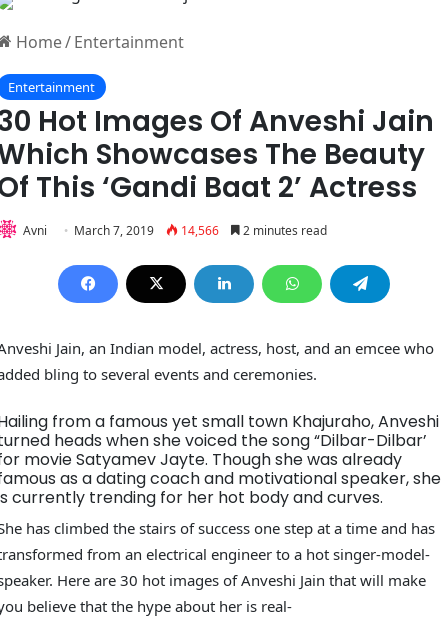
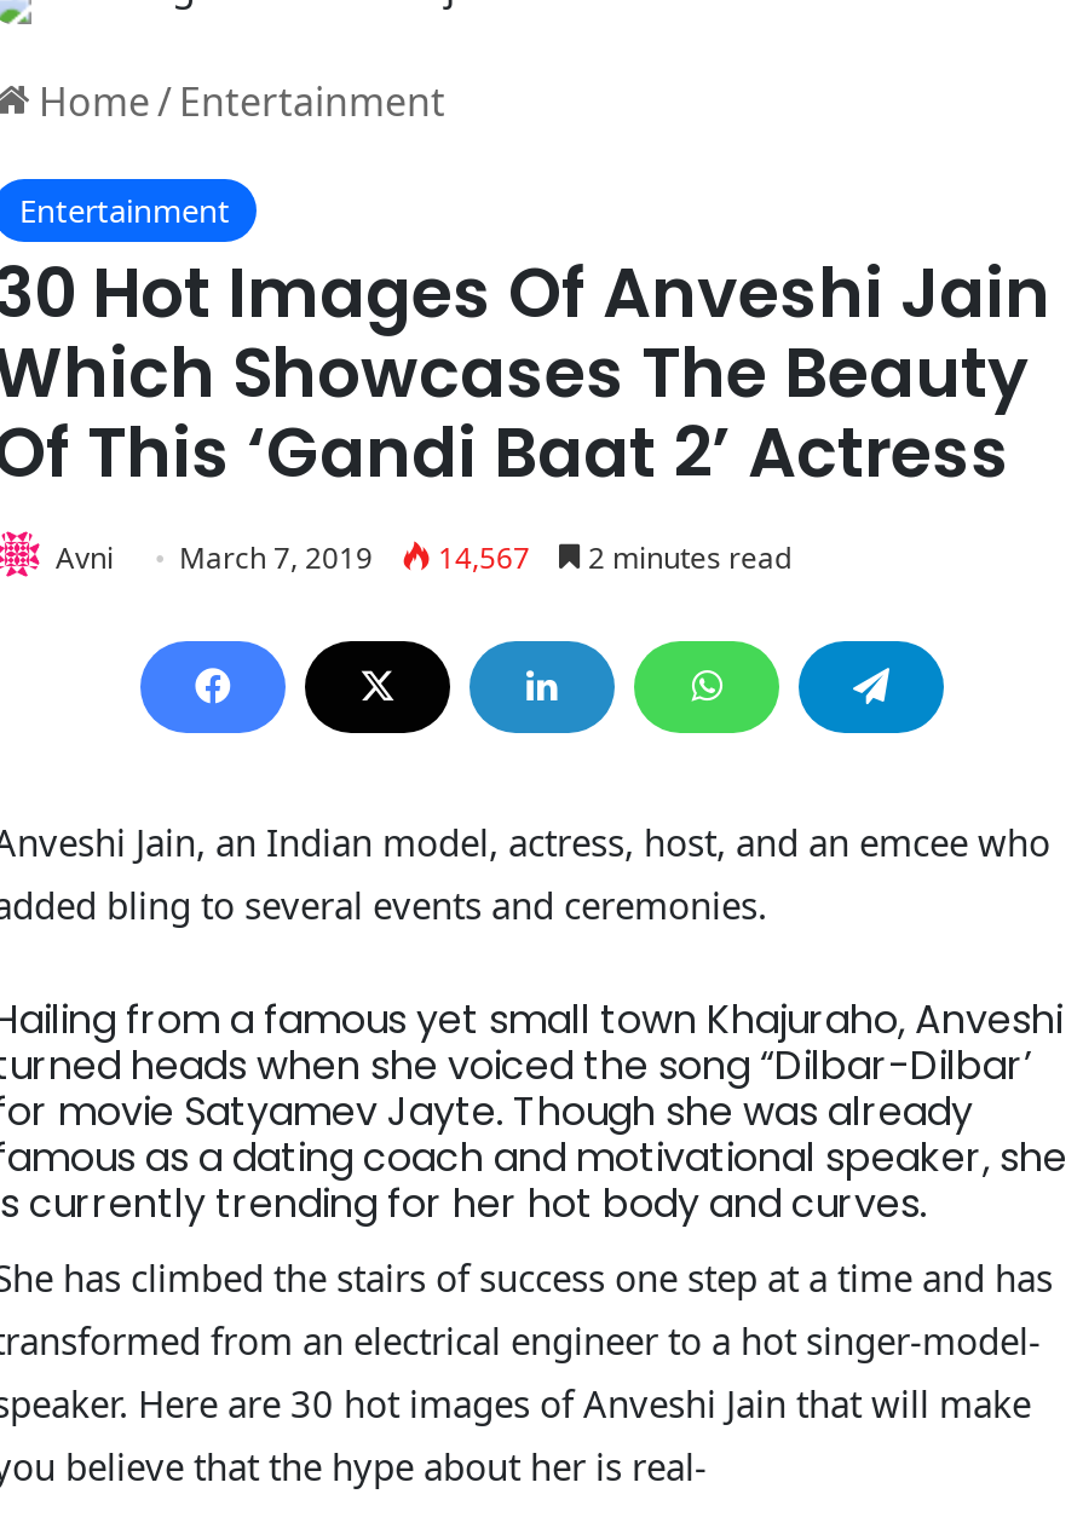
- Avni March 7, 2019 14,566 2 minutes read
+ Avni March 7, 2019 14,567 2 minutes read
